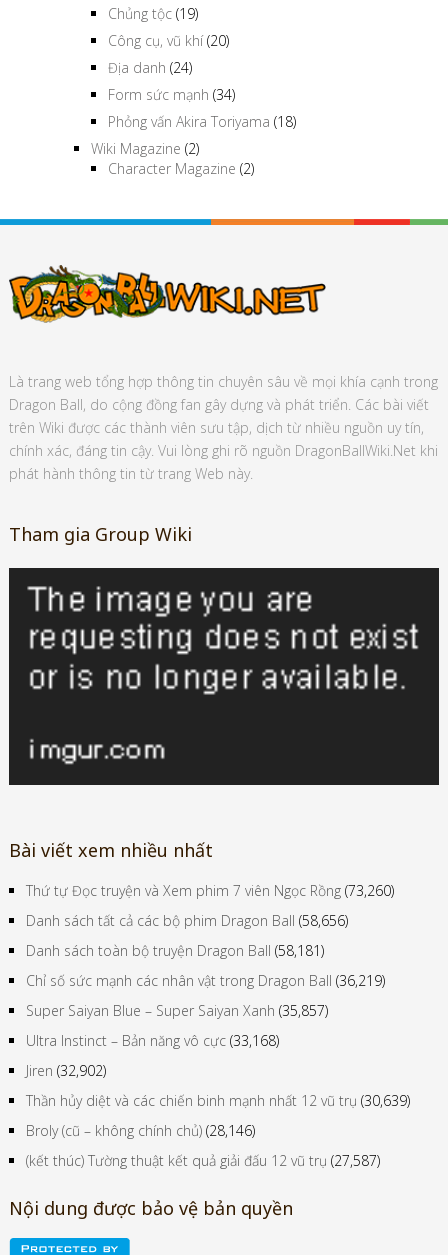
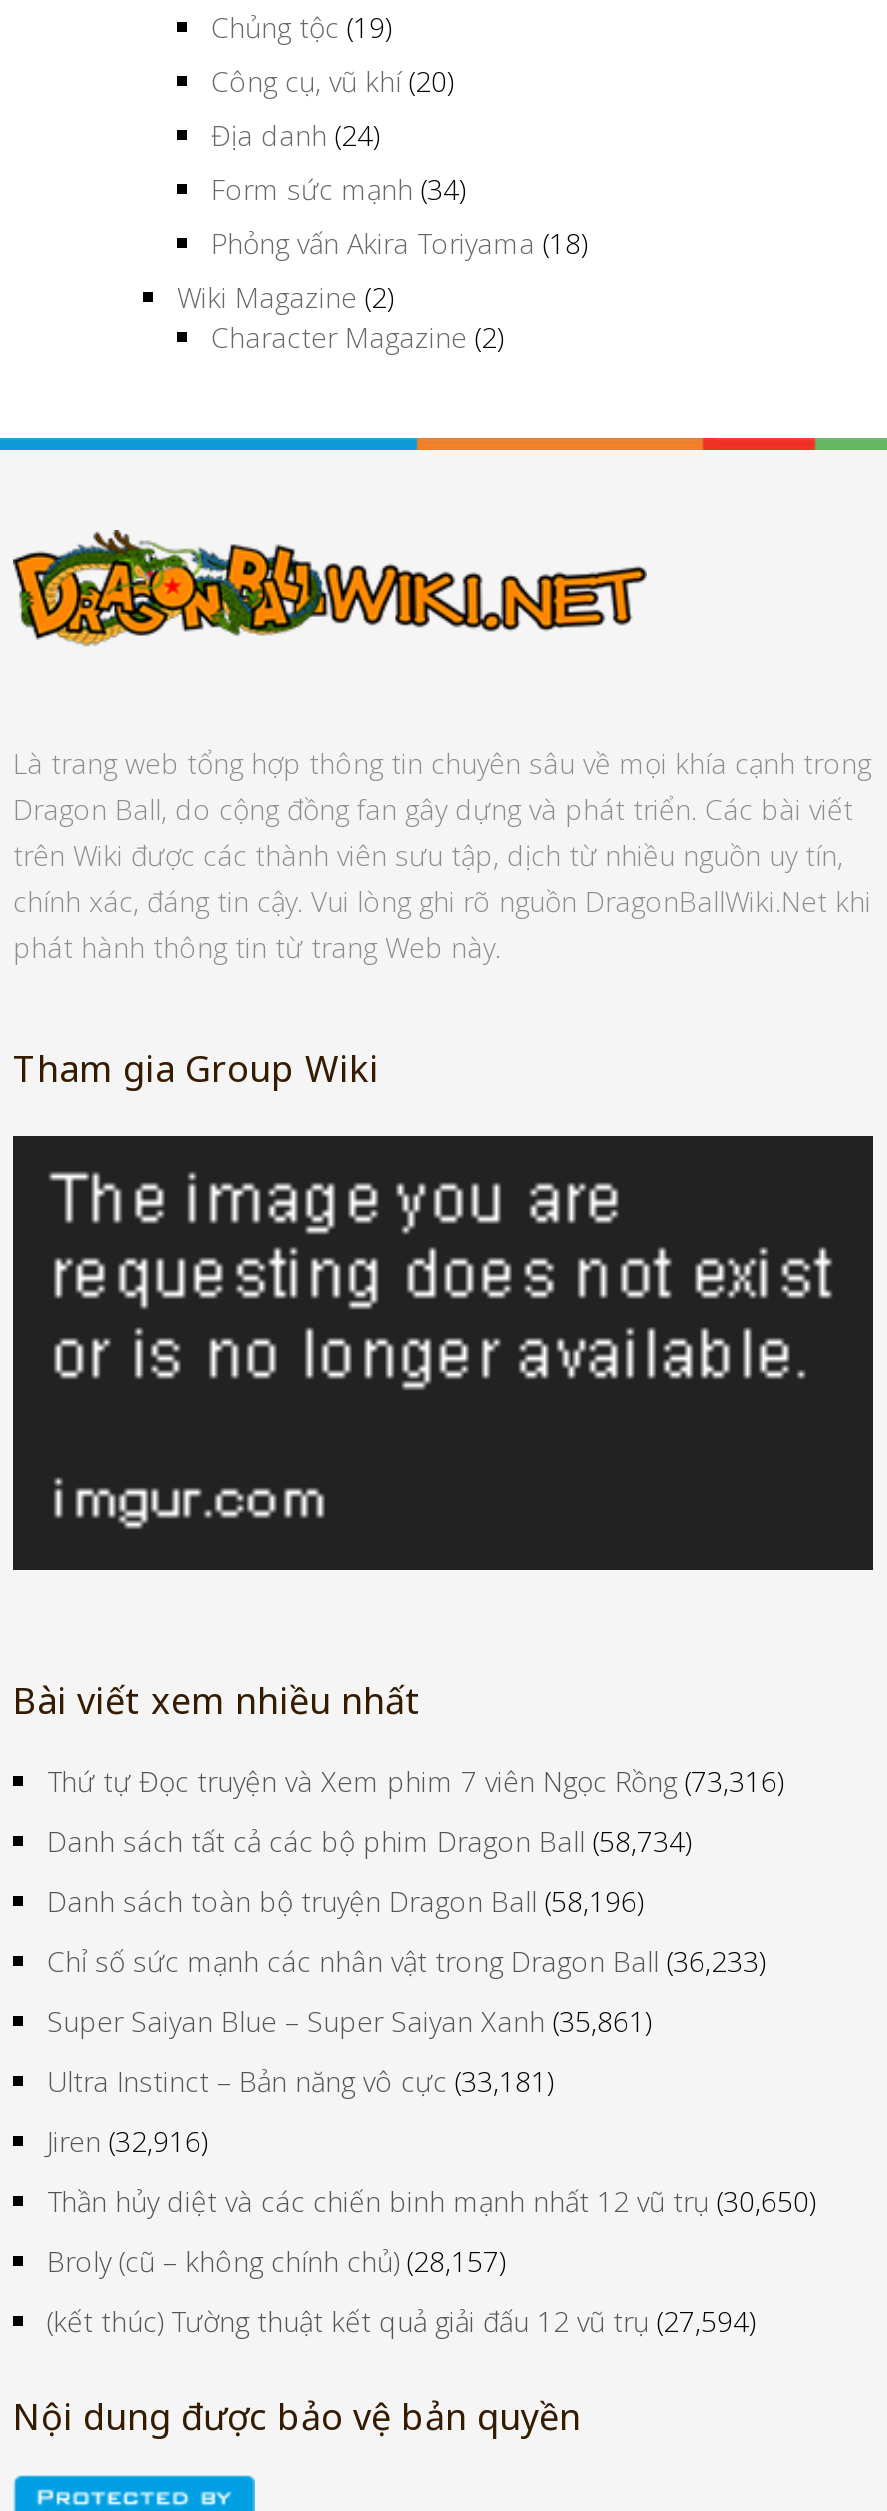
- Thứ tự Đọc truyện và Xem phim 7 viên Ngọc Rồng (73,260)
+ Thứ tự Đọc truyện và Xem phim 7 viên Ngọc Rồng (73,316)

- Danh sách tất cả các bộ phim Dragon Ball (58,656)
+ Danh sách tất cả các bộ phim Dragon Ball (58,734)

- Danh sách toàn bộ truyện Dragon Ball (58,181)
+ Danh sách toàn bộ truyện Dragon Ball (58,196)

- Chỉ số sức mạnh các nhân vật trong Dragon Ball (36,219)
+ Chỉ số sức mạnh các nhân vật trong Dragon Ball (36,233)

- Super Saiyan Blue – Super Saiyan Xanh (35,857)
+ Super Saiyan Blue – Super Saiyan Xanh (35,861)

- Ultra Instinct – Bản năng vô cực (33,168)
+ Ultra Instinct – Bản năng vô cực (33,181)

- Jiren (32,902)
+ Jiren (32,916)

- Thần hủy diệt và các chiến binh mạnh nhất 12 vũ trụ (30,639)
+ Thần hủy diệt và các chiến binh mạnh nhất 12 vũ trụ (30,650)

- Broly (cũ – không chính chủ) (28,146)
+ Broly (cũ – không chính chủ) (28,157)

- (kết thúc) Tường thuật kết quả giải đấu 12 vũ trụ (27,587)
+ (kết thúc) Tường thuật kết quả giải đấu 12 vũ trụ (27,594)
